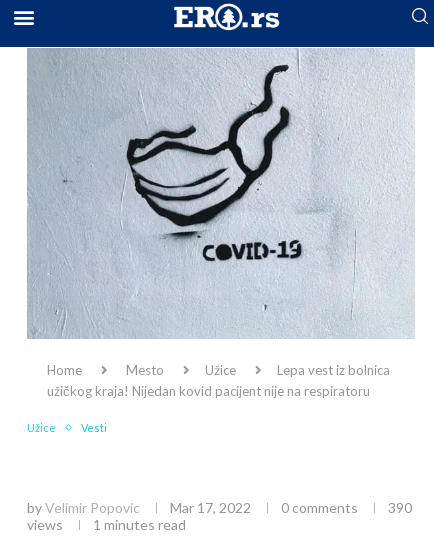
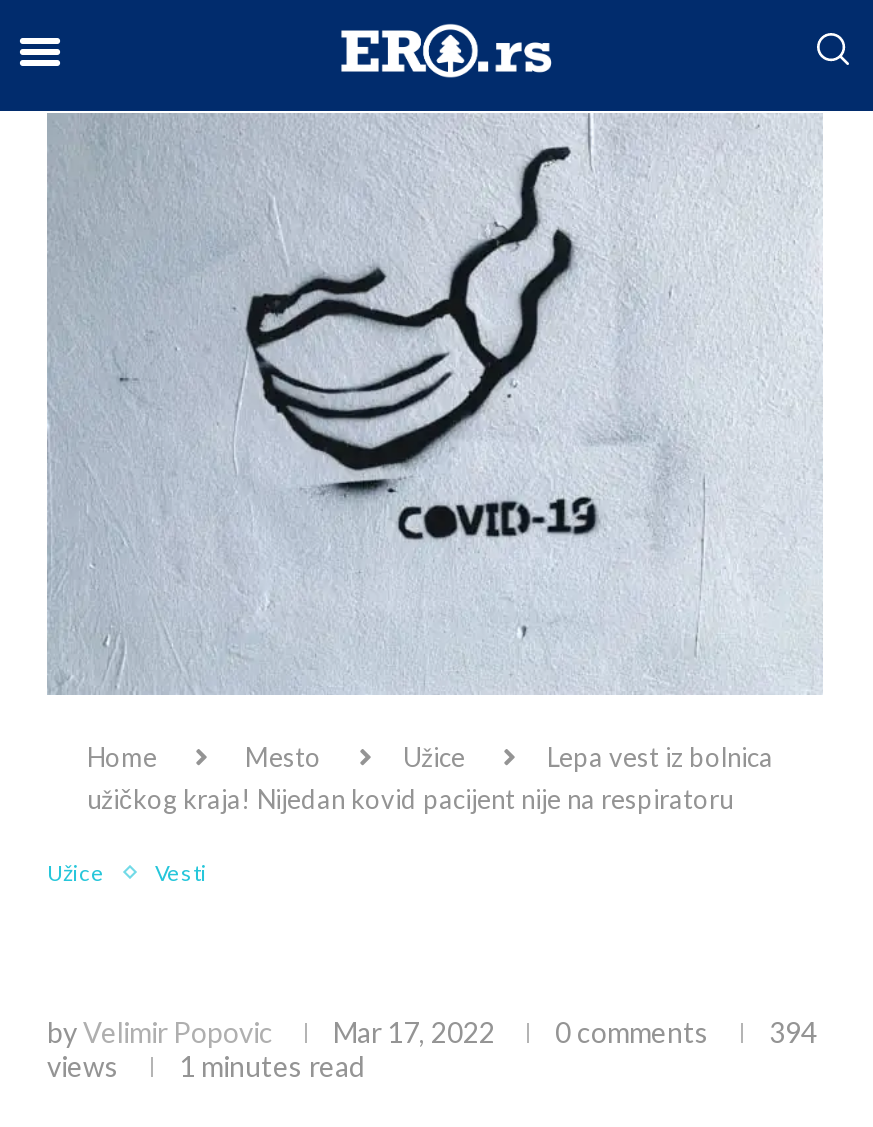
- 390
+ 394
